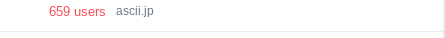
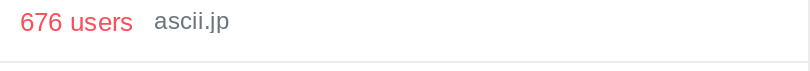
- 659 users ascii.jp
+ 676 users ascii.jp
